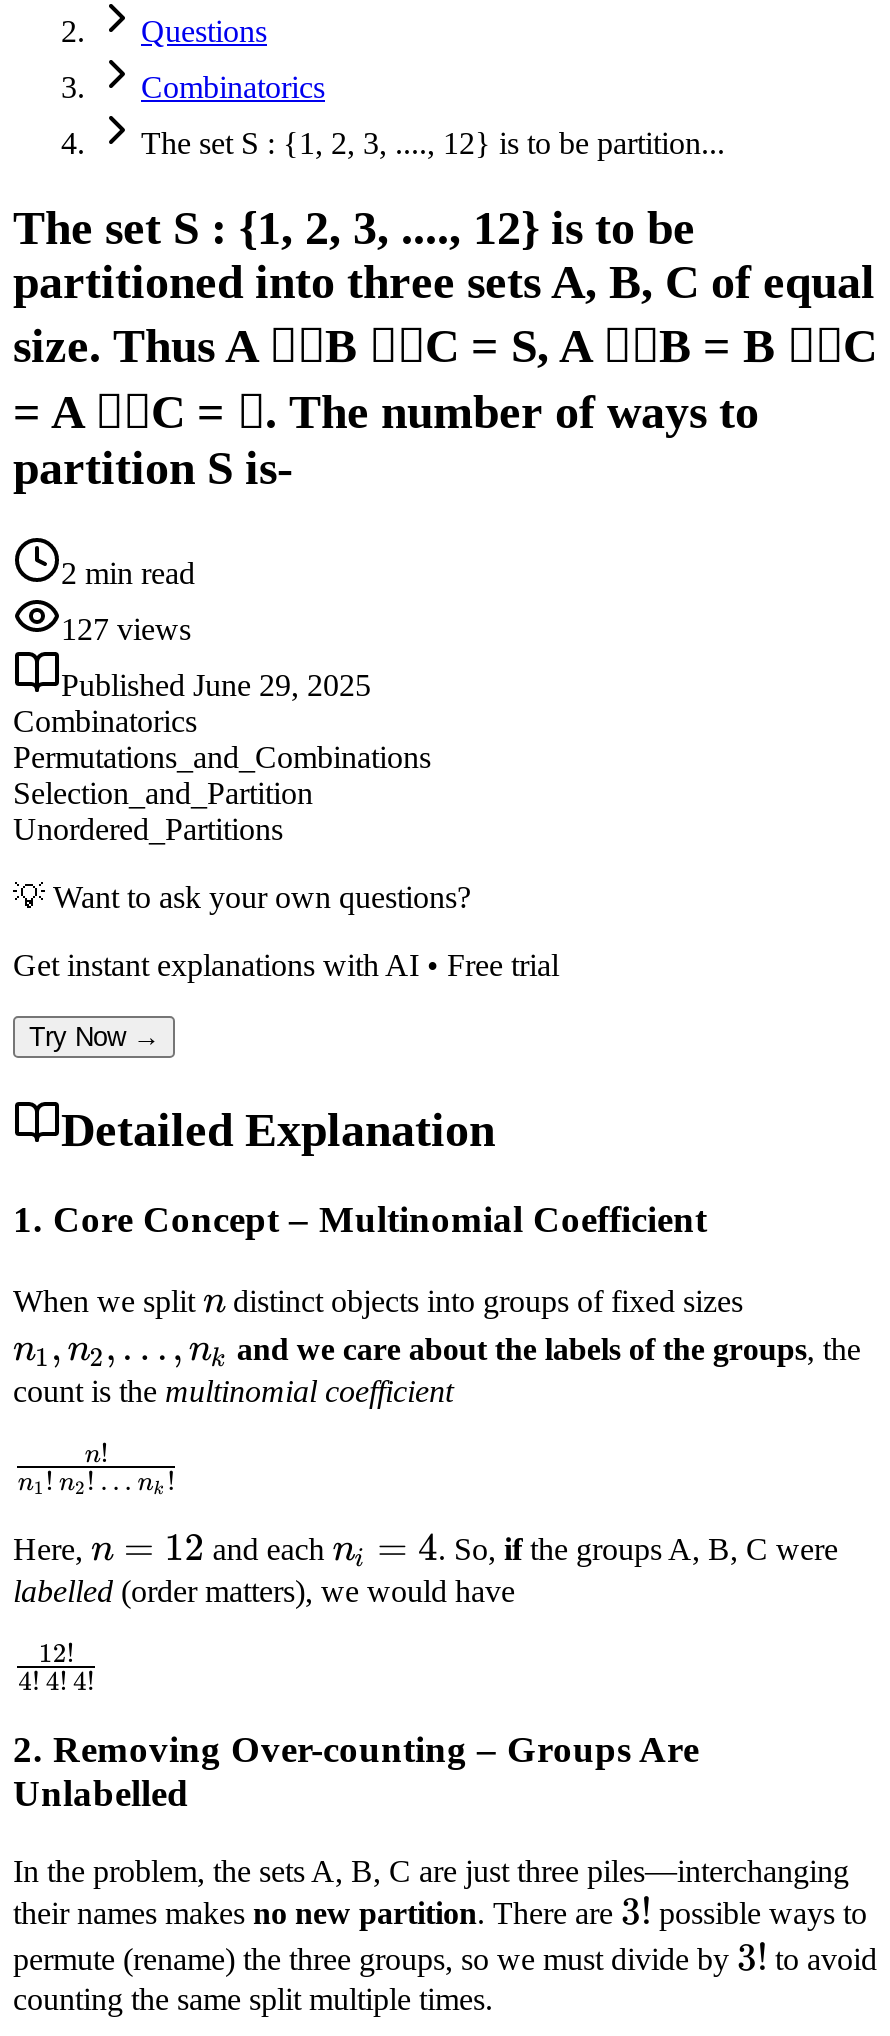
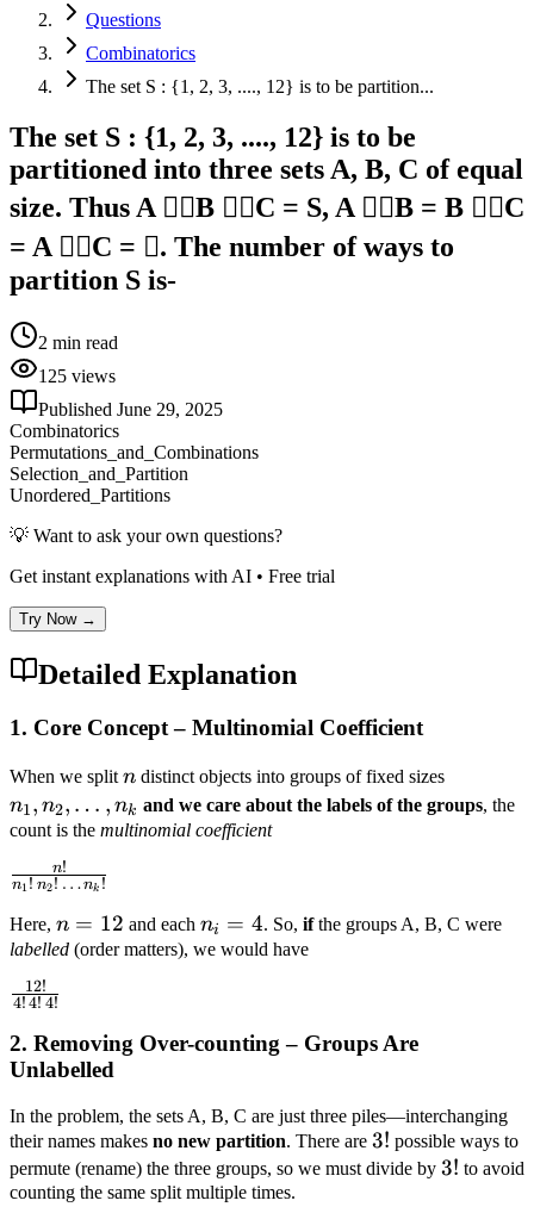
- 127 views
+ 125 views
